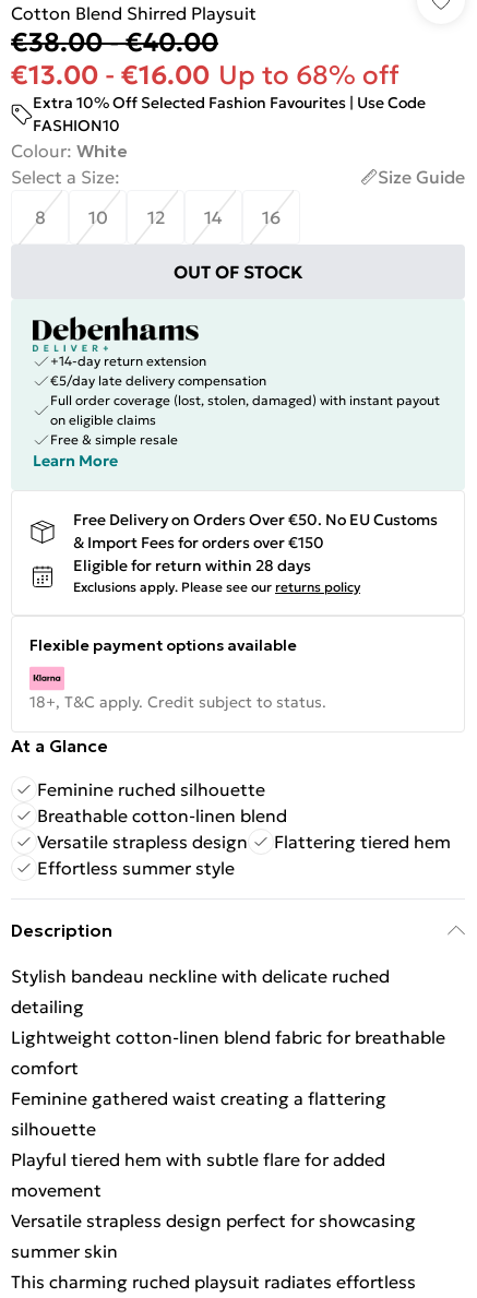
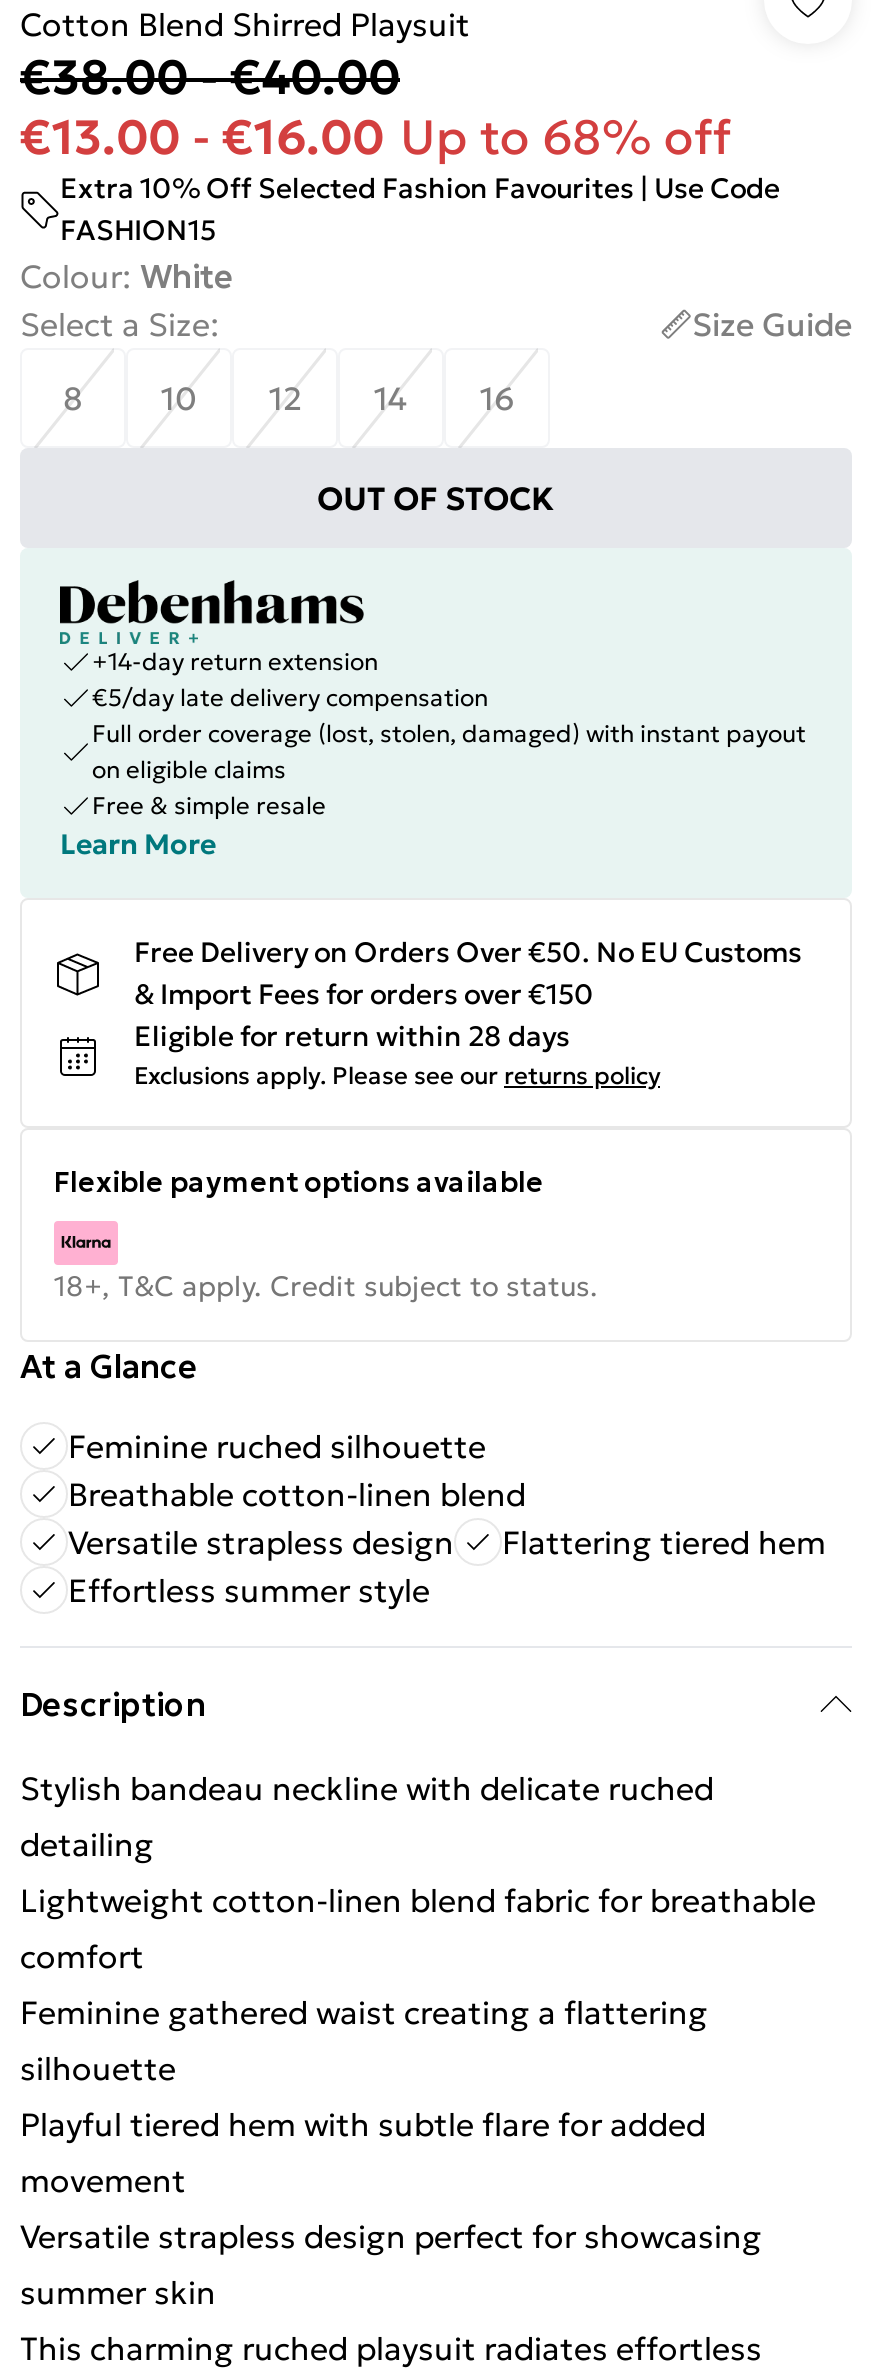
- FASHION10
+ FASHION15
